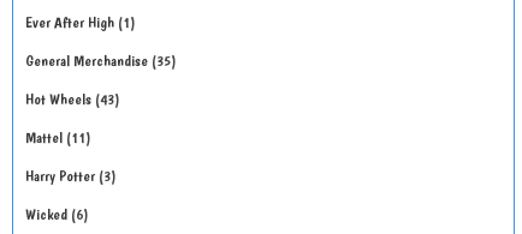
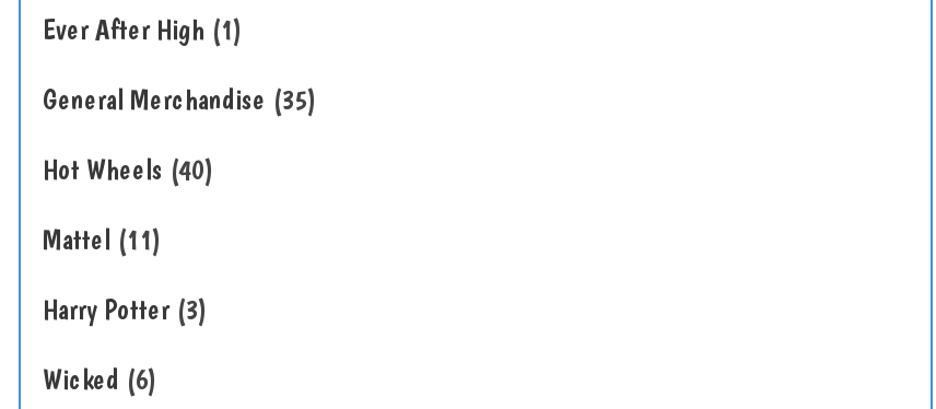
- Hot Wheels 43
+ Hot Wheels 40
